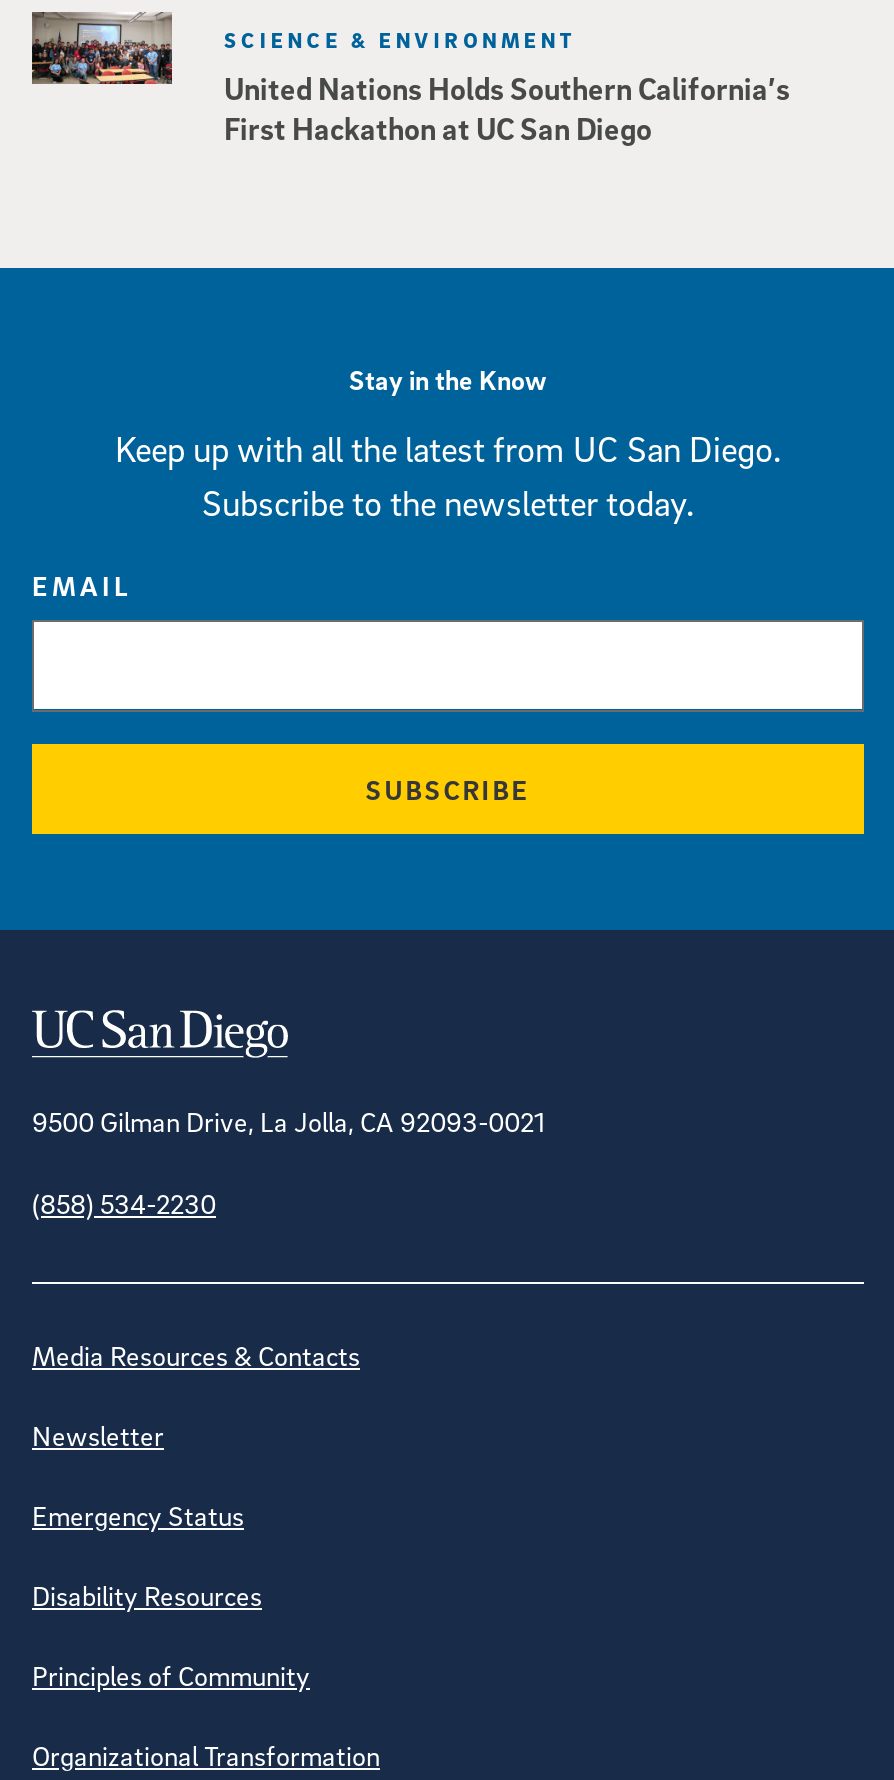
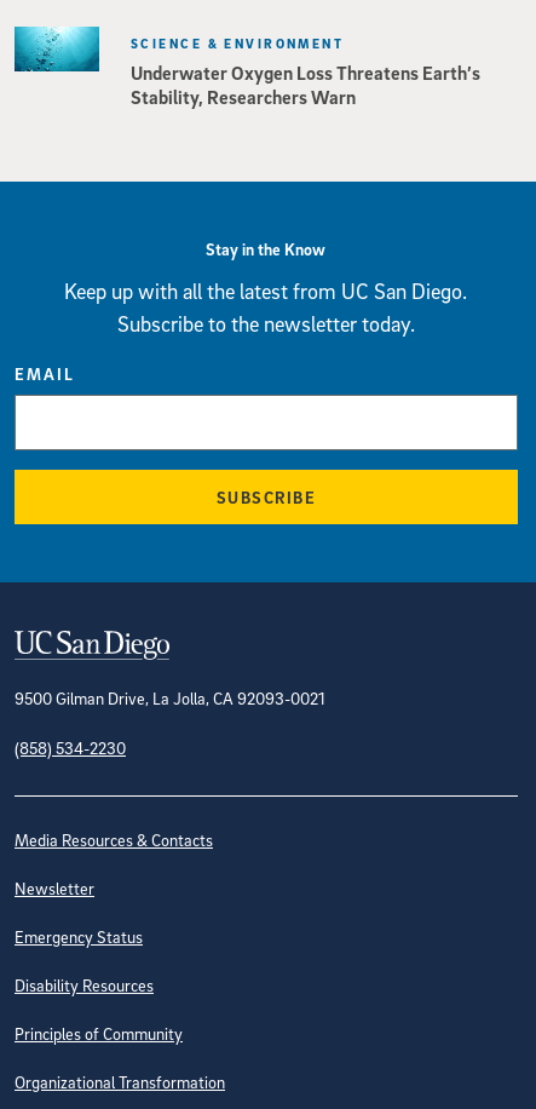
- [image]
- United Nations Holds Southern California’s
- First Hackathon at UC San Diego
+ [image]
+ Underwater Oxygen Loss Threatens Earth’s
+ Stability, Researchers Warn
